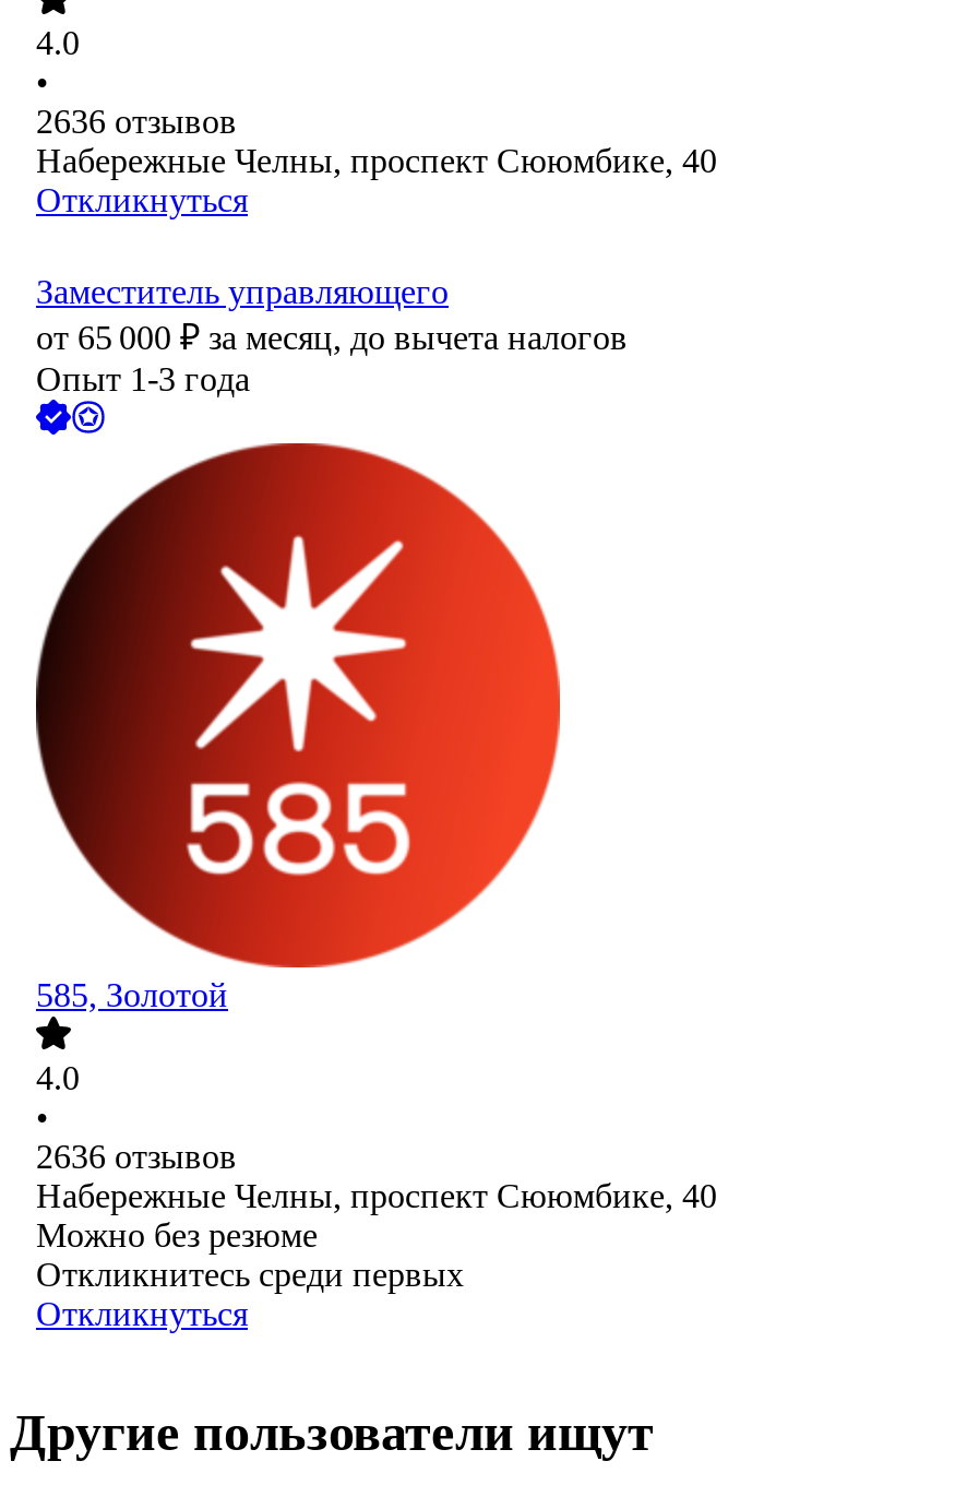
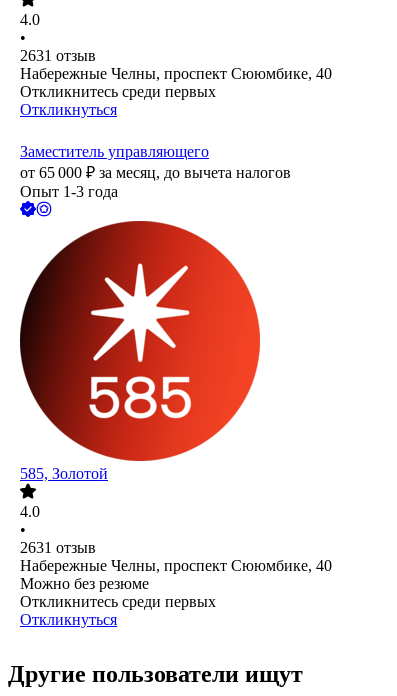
- 2636 отзывов
+ 2631 отзыв

+ Откликнитесь среди первых

- 2636 отзывов
+ 2631 отзыв
